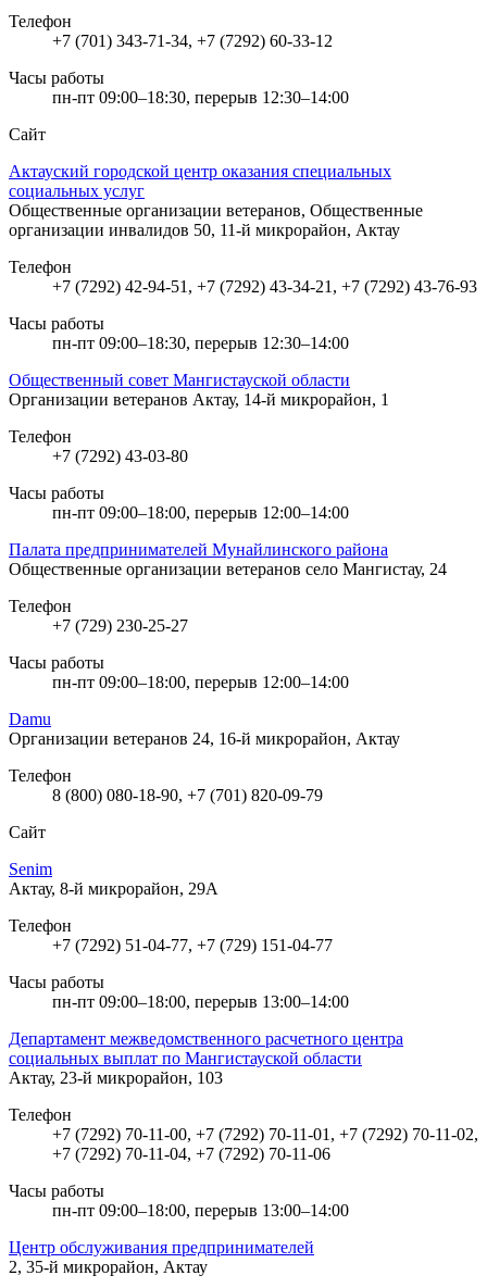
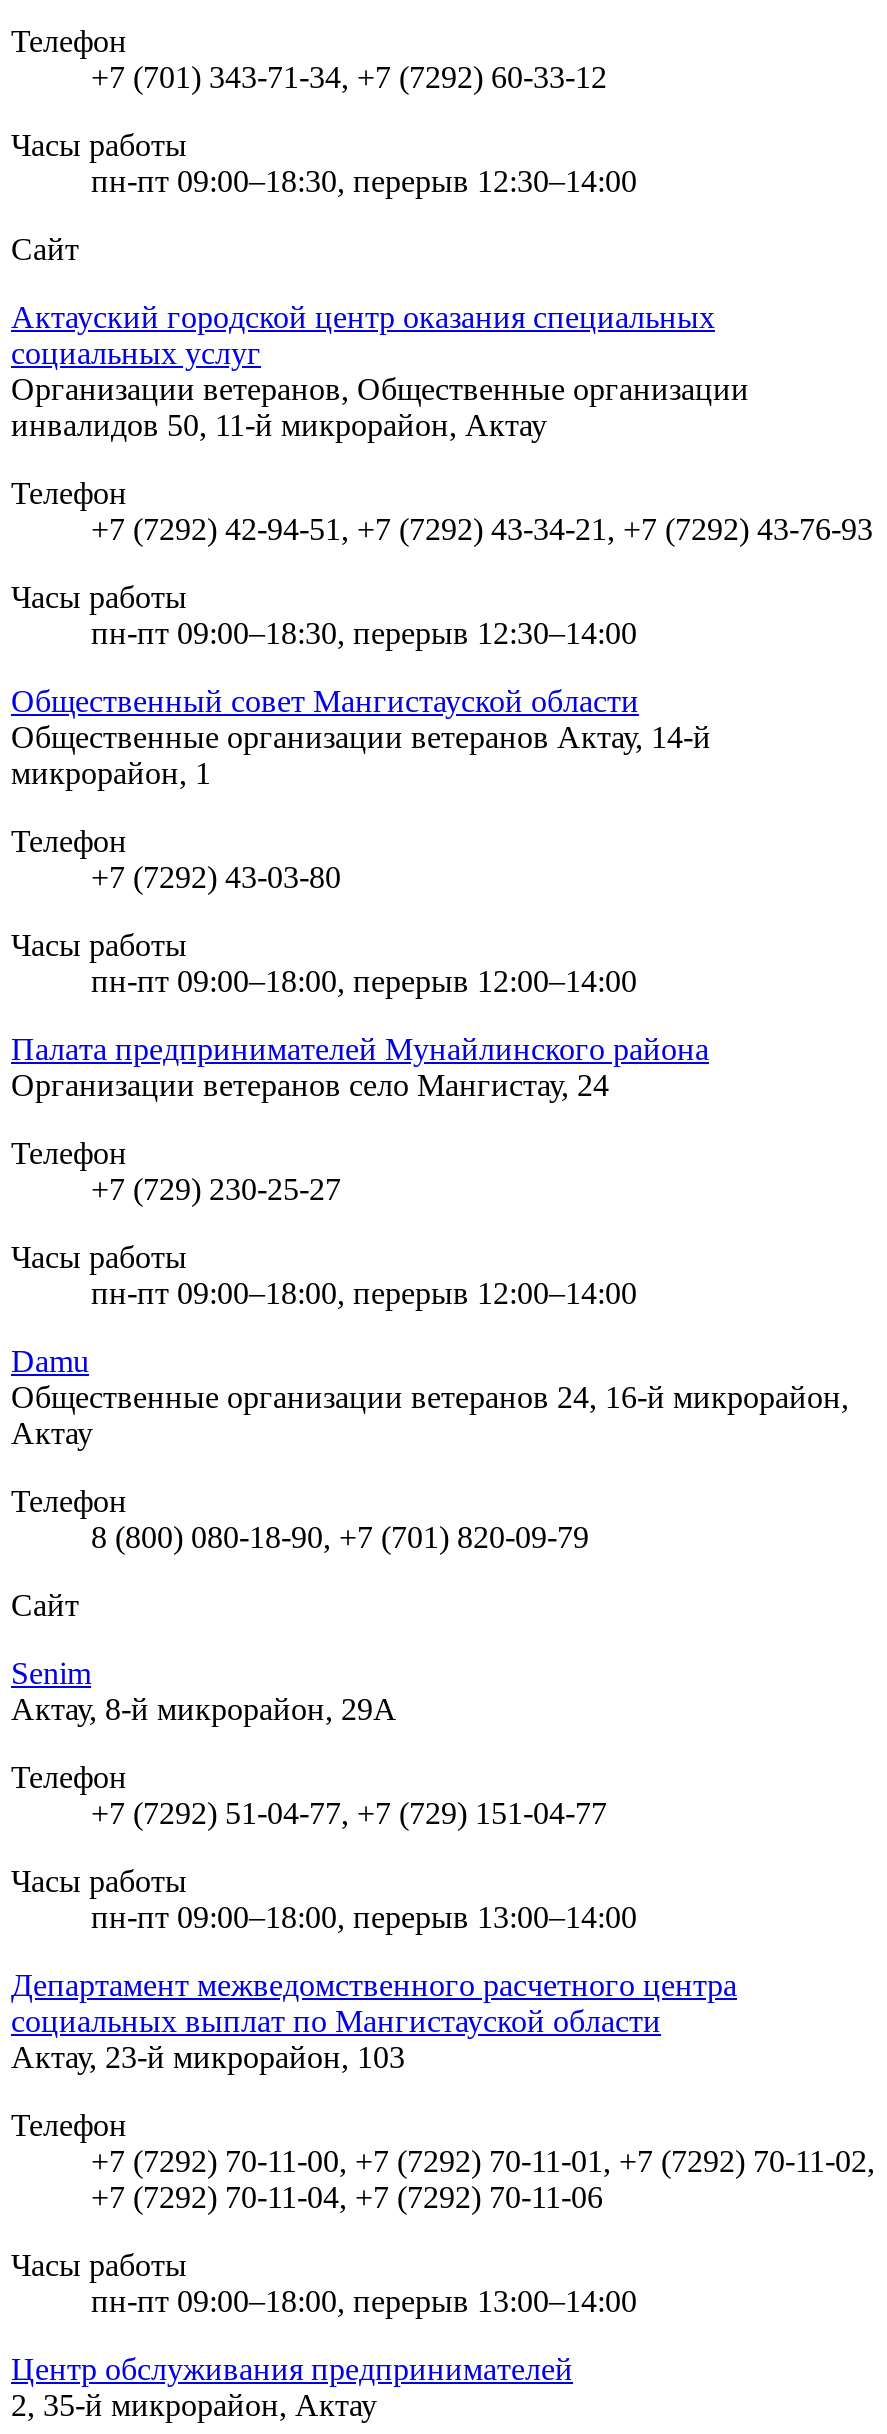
- Общественные организации ветеранов, Общественные
- организации инвалидов 50, 11-й микрорайон, Актау
+ Организации ветеранов, Общественные организации
+ инвалидов 50, 11-й микрорайон, Актау

- Организации ветеранов Актау, 14-й микрорайон, 1
+ Общественные организации ветеранов Актау, 14-й
+ микрорайон, 1

- Общественные организации ветеранов село Мангистау, 24
+ Организации ветеранов село Мангистау, 24

- Организации ветеранов 24, 16-й микрорайон, Актау
+ Общественные организации ветеранов 24, 16-й микрорайон,
+ Актау
